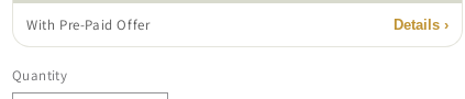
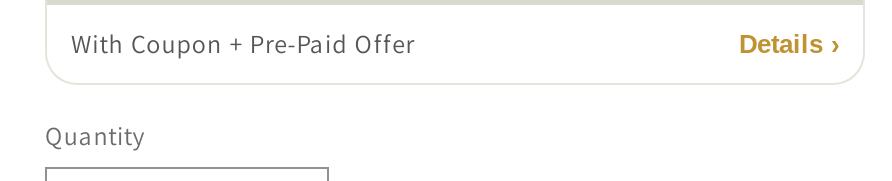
- With Pre-Paid Offer
+ With Coupon + Pre-Paid Offer
